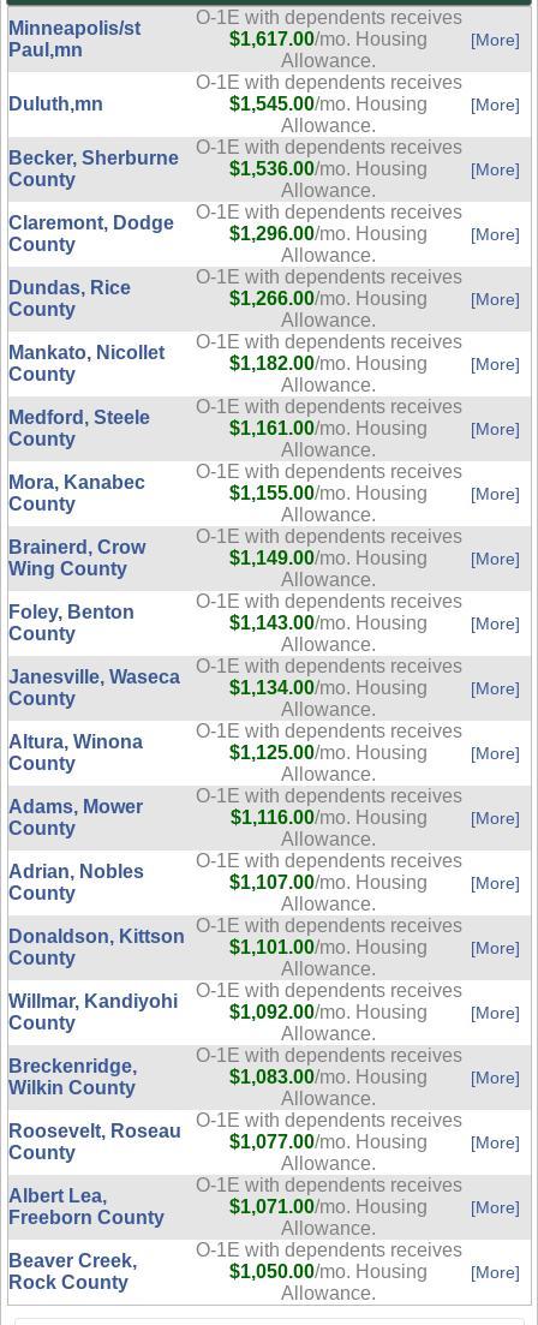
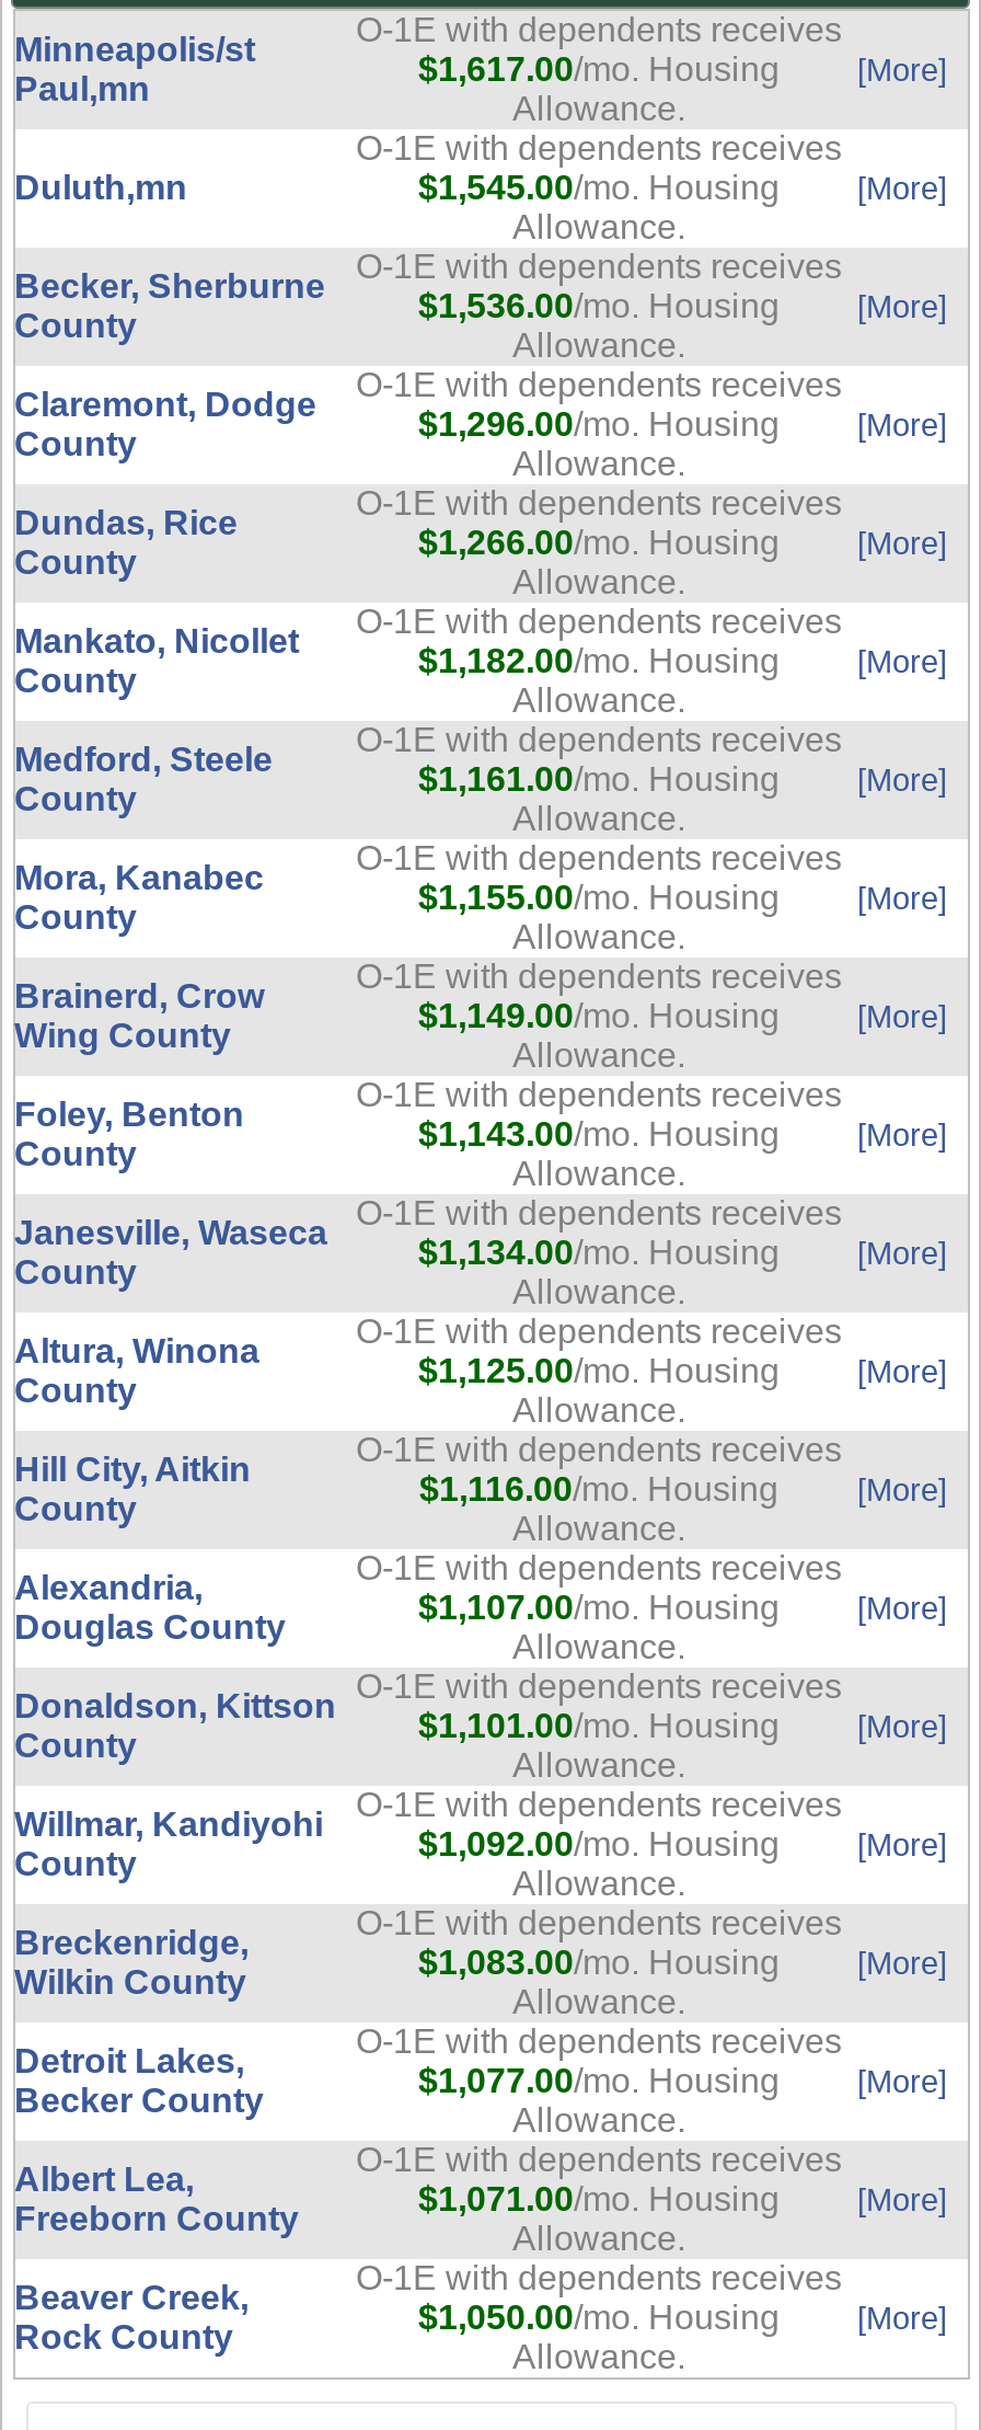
- Adams, Mower
+ Hill City, Aitkin

- Adrian, Nobles
- County
+ Alexandria,
+ Douglas County

- Roosevelt, Roseau
- County
+ Detroit Lakes,
+ Becker County
